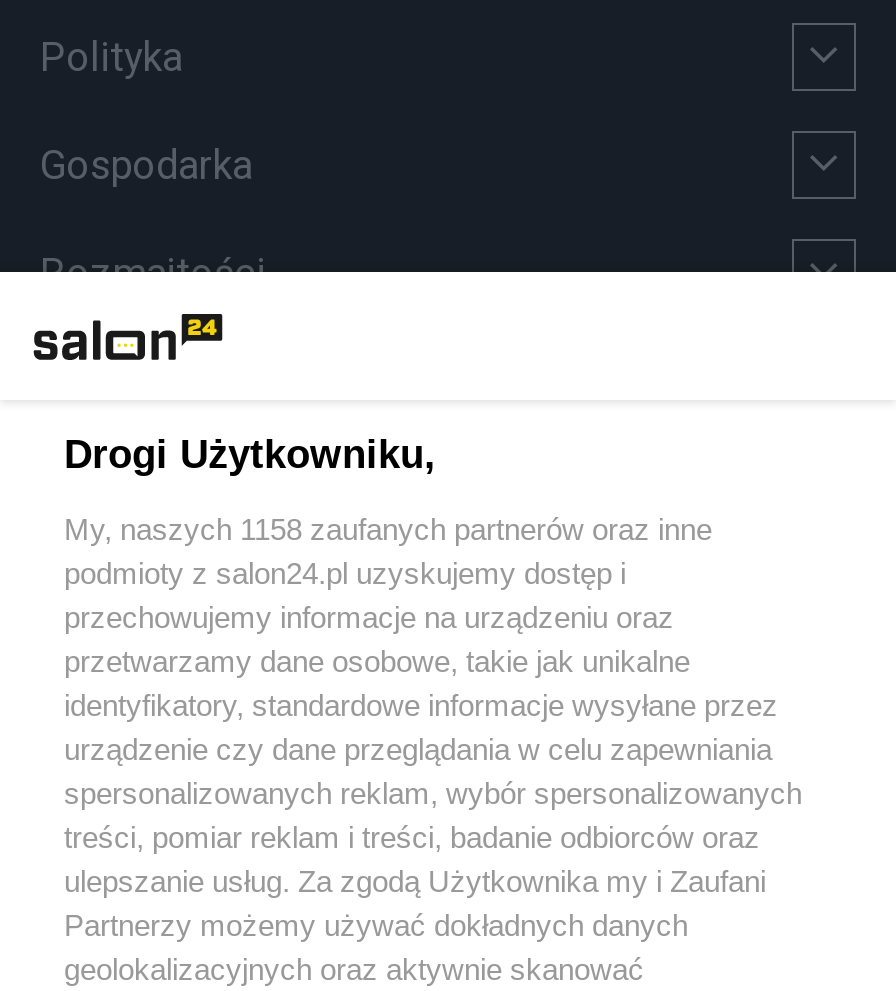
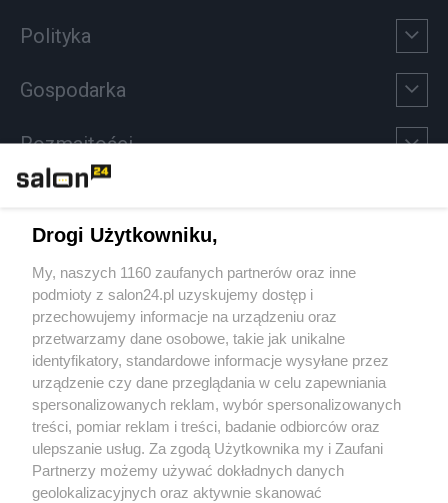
- My, naszych 1158 zaufanych partnerów oraz inne
+ My, naszych 1160 zaufanych partnerów oraz inne
